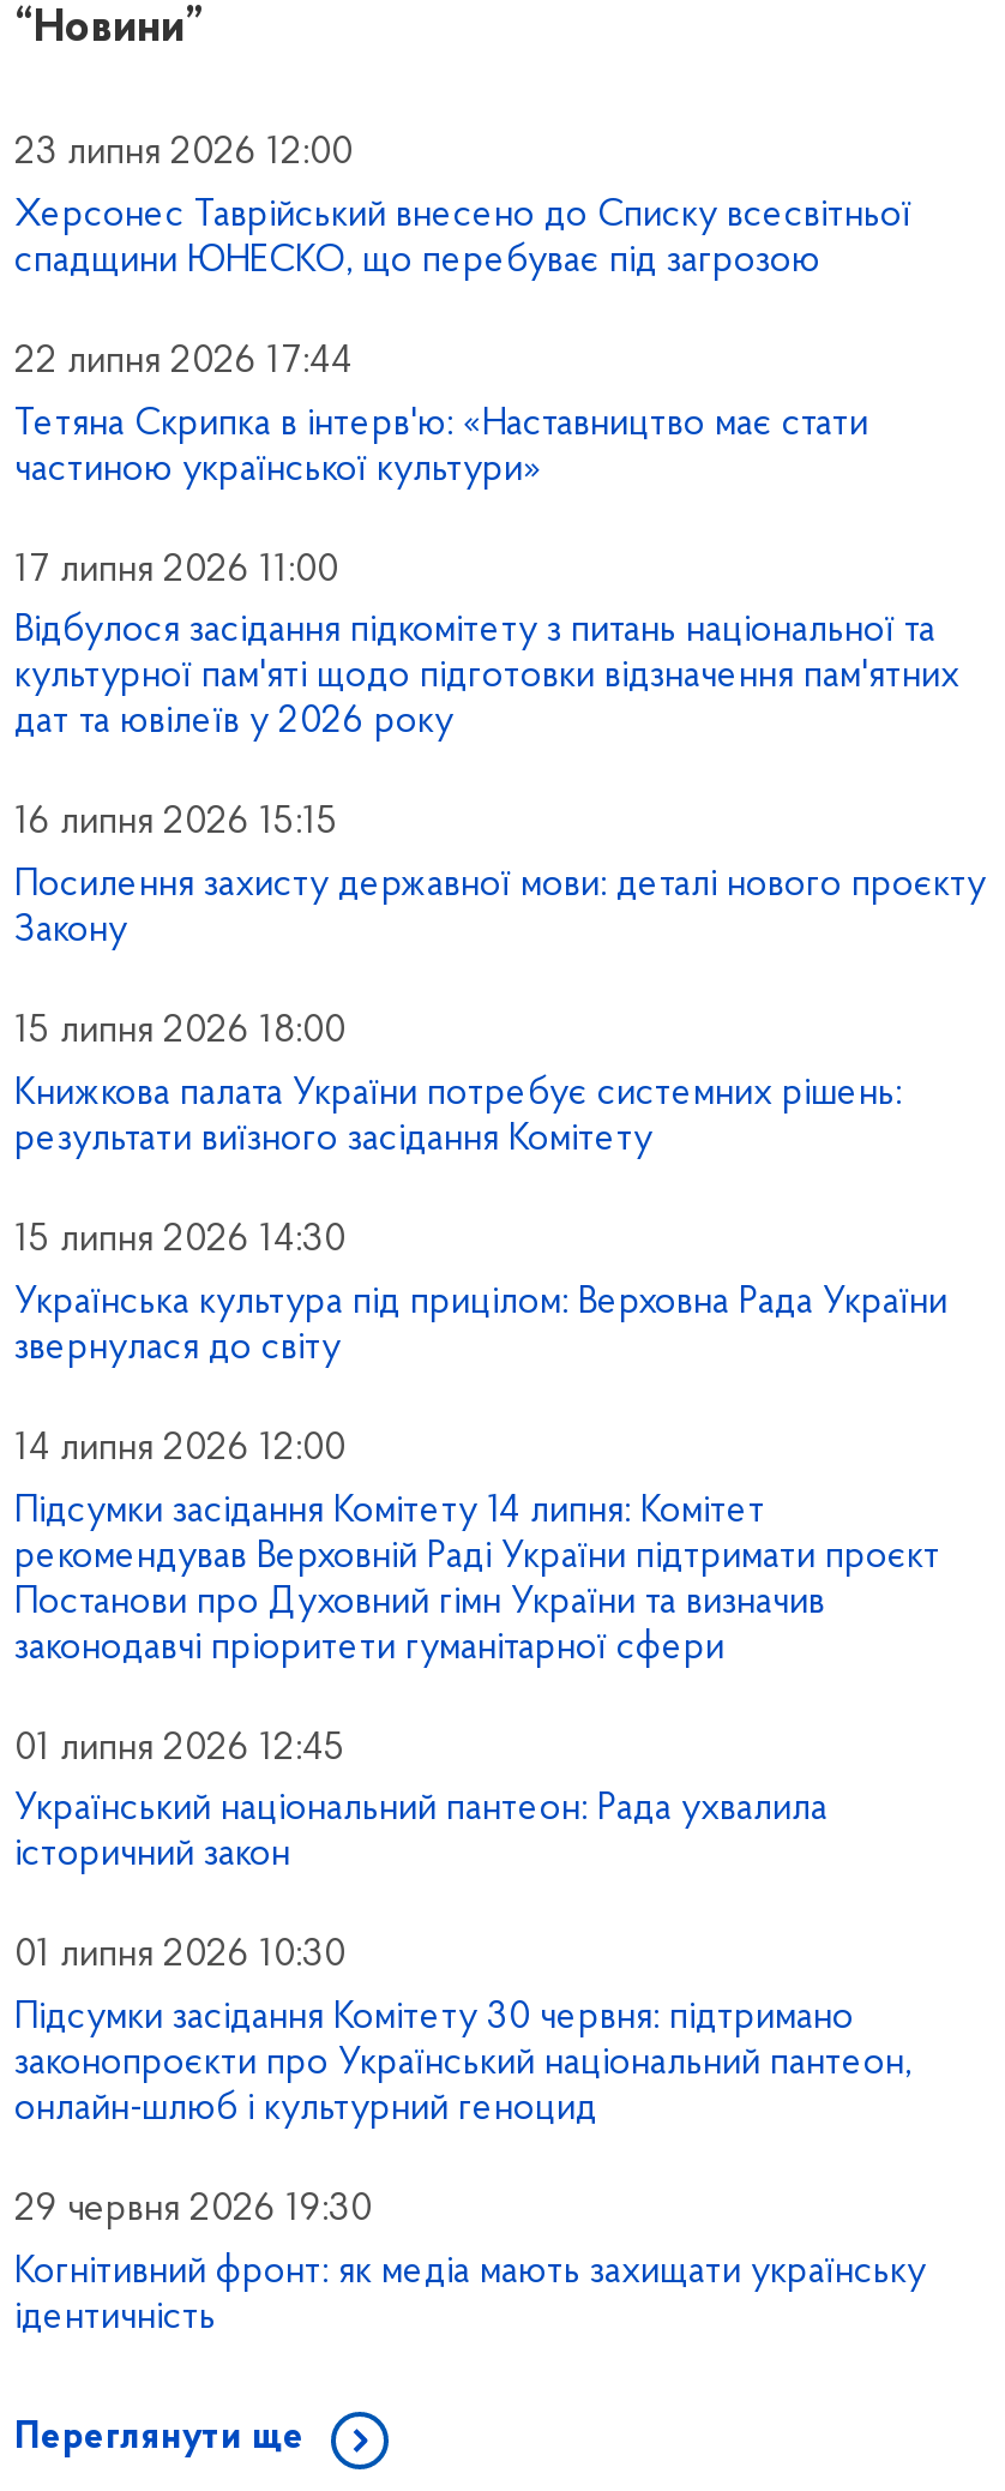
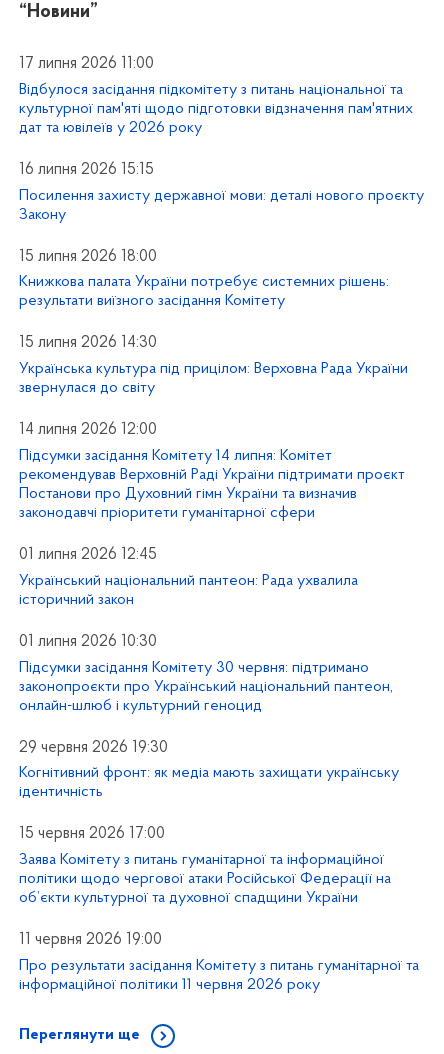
- 23 липня 2026 12:00
- Херсонес Таврійський внесено до Списку всесвітньої
- спадщини ЮНЕСКО, що перебуває під загрозою
- 22 липня 2026 17:44
- Тетяна Скрипка в інтерв'ю: «Наставництво має стати
- частиною української культури»

moved up: 17 липня 2026 11:00 | Відбулося засідання підкомітету з питань національної та | культурної пам'яті щодо підготовки відзначення пам'ятних | ... | Когнітивний фронт: як медіа мають захищати українську | ідентичність

+ 15 червня 2026 17:00
+ Заява Комітету з питань гуманітарної та інформаційної
+ політики щодо чергової атаки Російської Федерації на
+ об’єкти культурної та духовної спадщини України
+ 11 червня 2026 19:00
+ Про результати засідання Комітету з питань гуманітарної та
+ інформаційної політики 11 червня 2026 року
